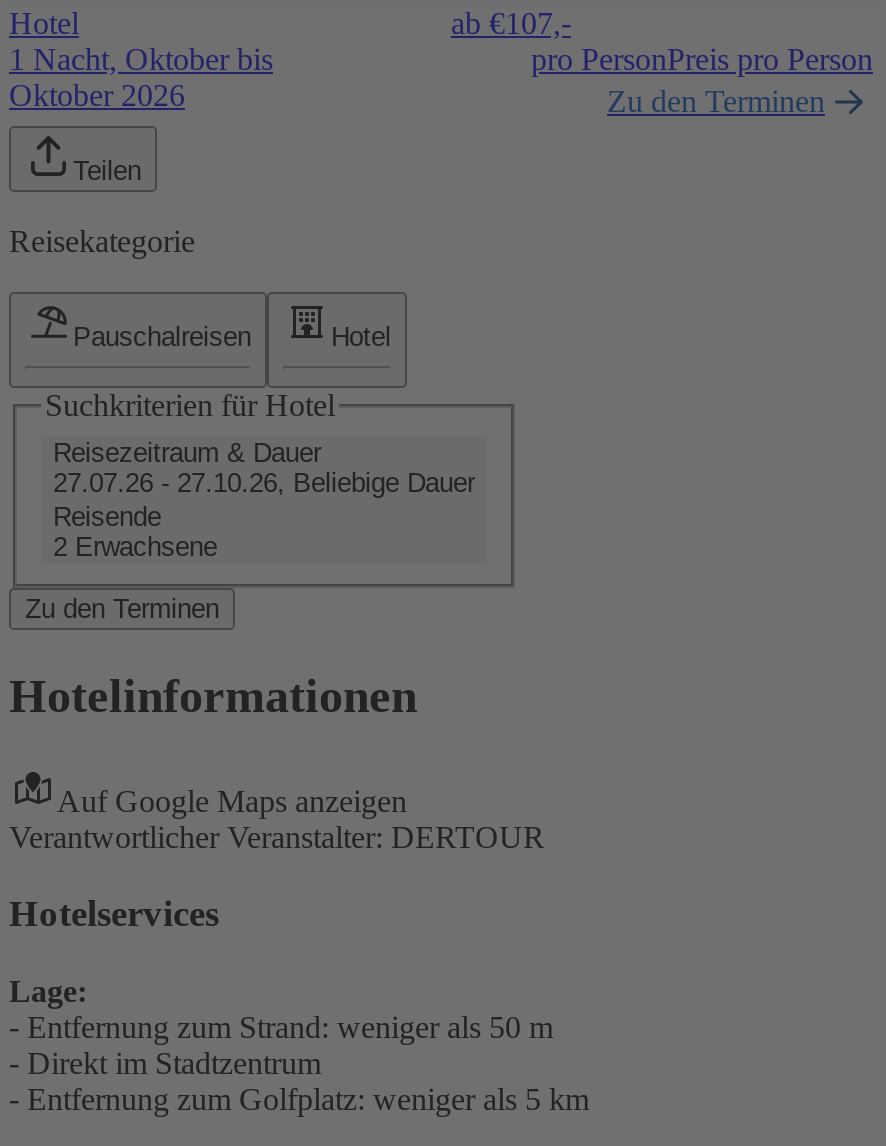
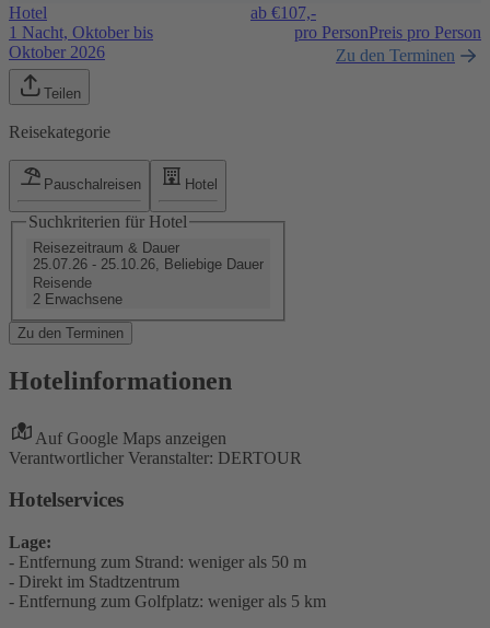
- 27.07.26 - 27.10.26, Beliebige Dauer
+ 25.07.26 - 25.10.26, Beliebige Dauer
